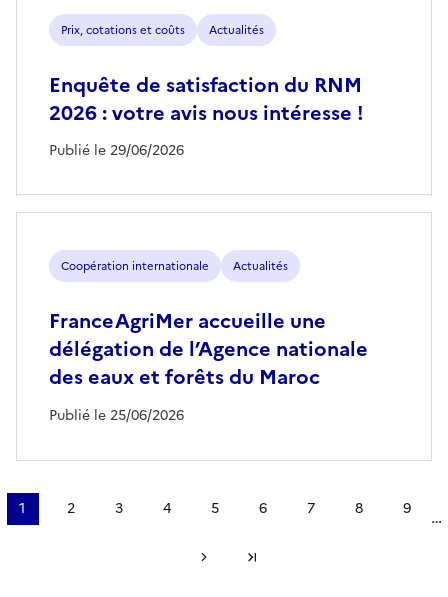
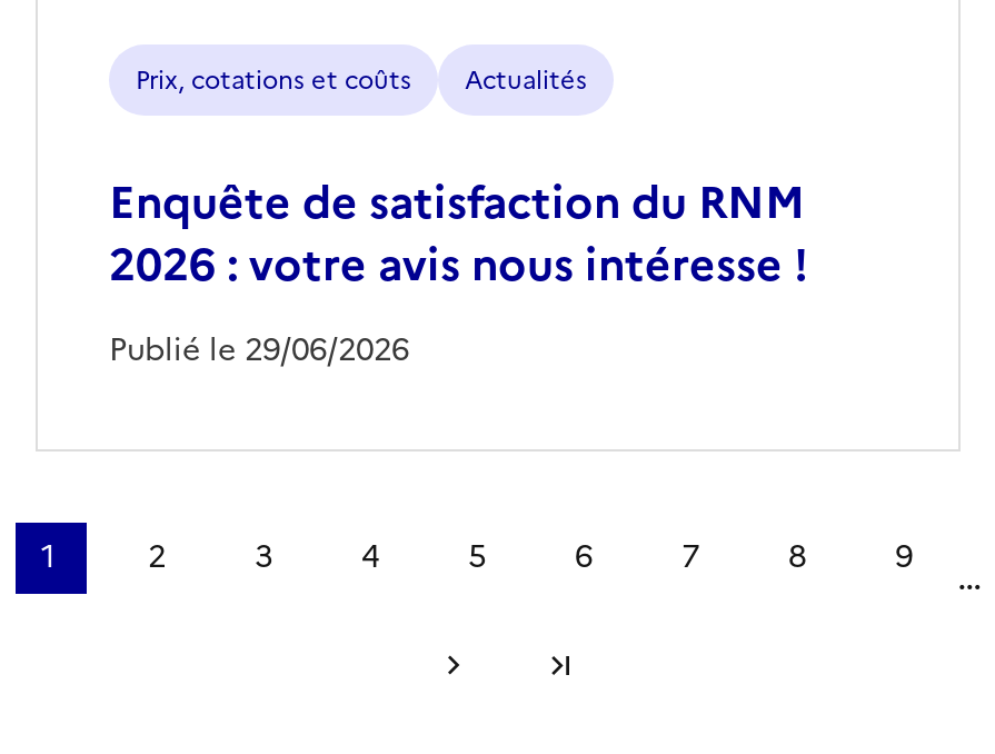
- Coopération internationale
- Actualités
- FranceAgriMer accueille une
- délégation de l’Agence nationale
- des eaux et forêts du Maroc
- Publié le 25/06/2026
